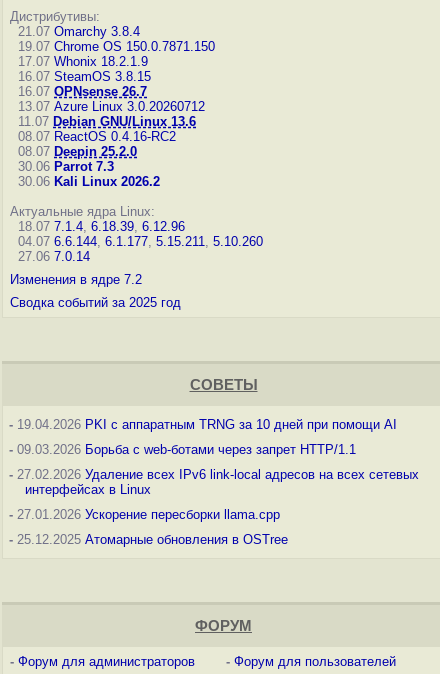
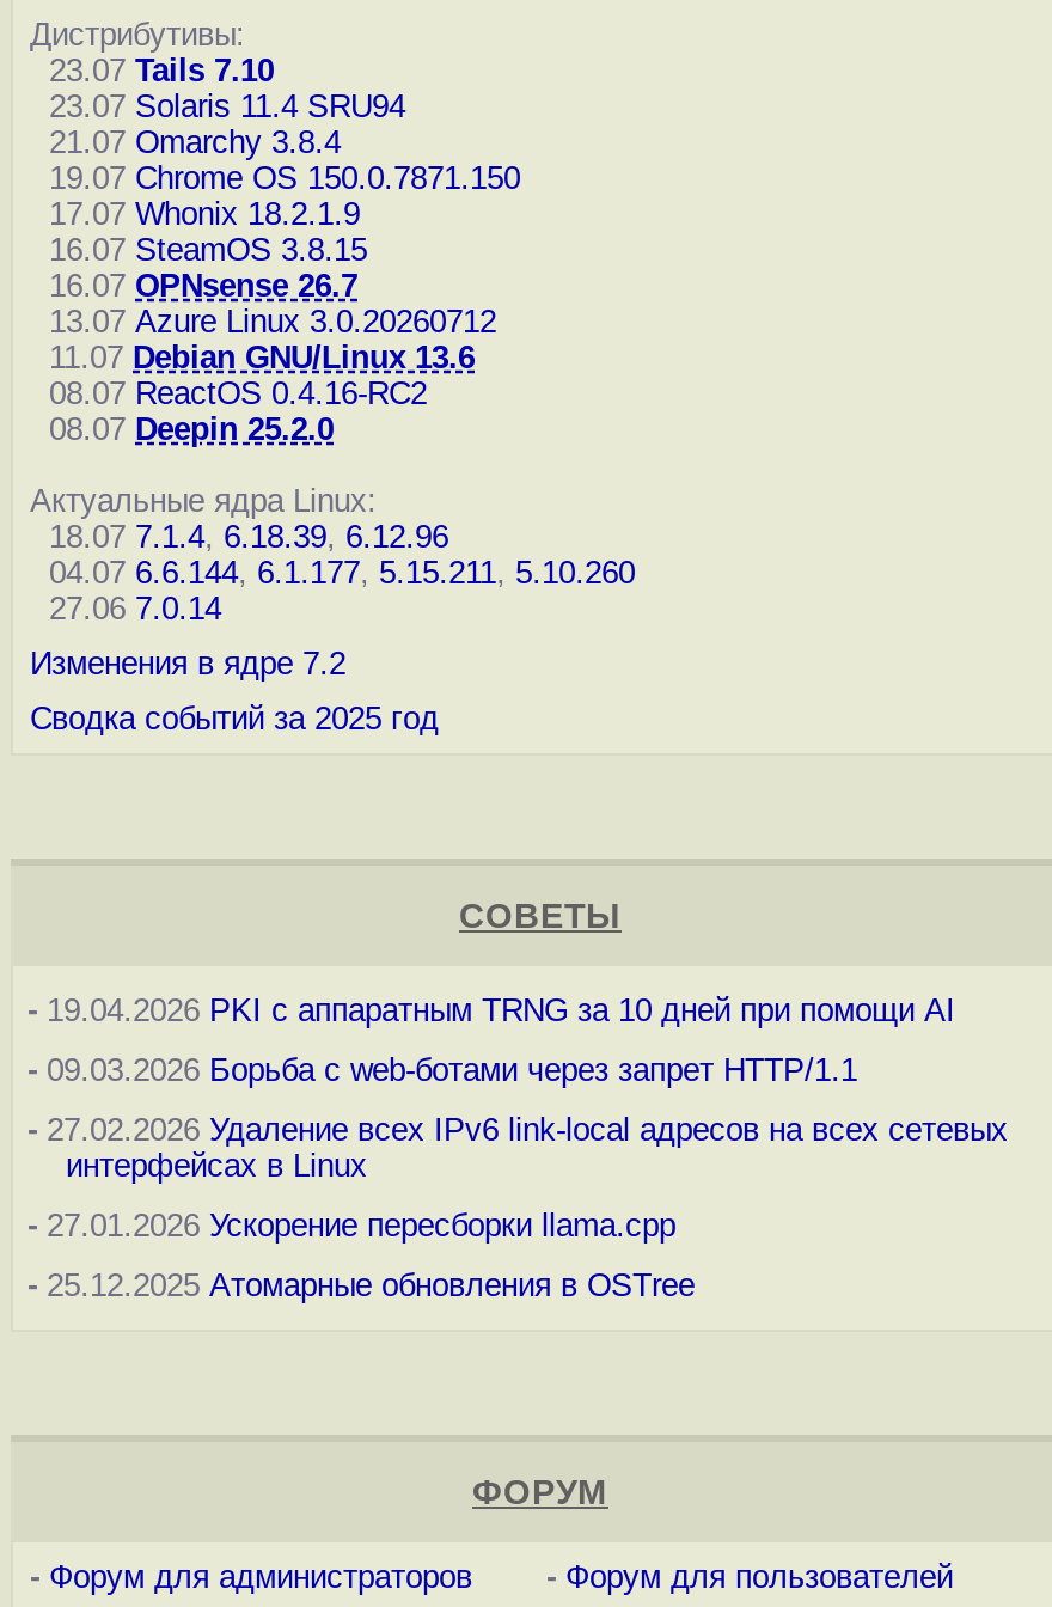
+ 23.07 Tails 7.10
+ 23.07 Solaris 11.4 SRU94

moved down: 21.07 Omarchy 3.8.4 | 19.07 Chrome OS 150.0.7871.150 | 17.07 Whonix 18.2.1.9 | ... | 08.07 ReactOS 0.4.16-RC2 | 08.07 Deepin 25.2.0

- 30.06 Parrot 7.3
- 30.06 Kali Linux 2026.2
